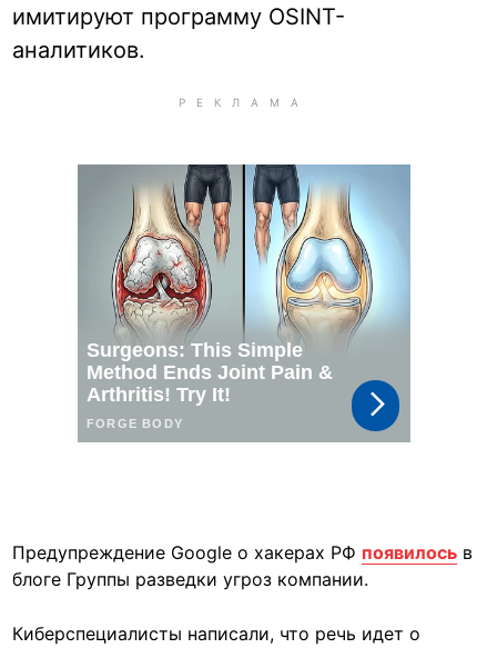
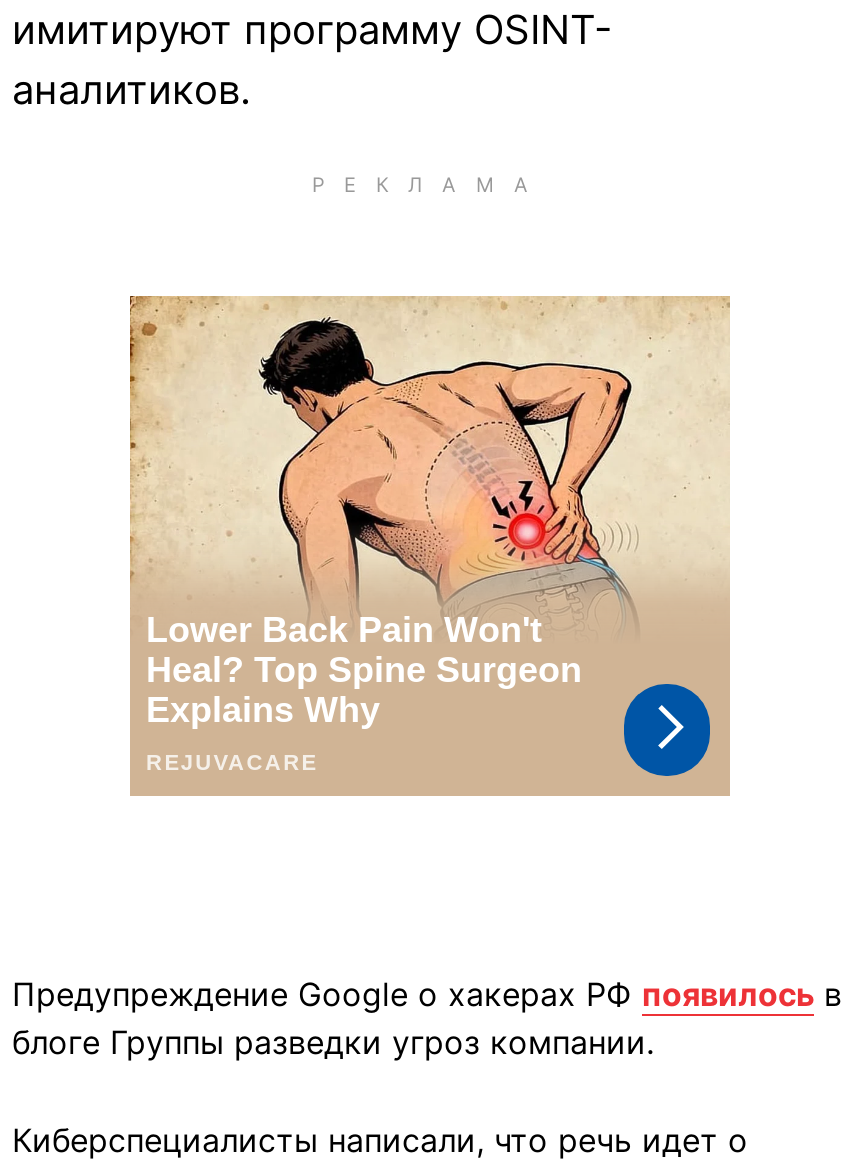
- [image]
+ [image]
